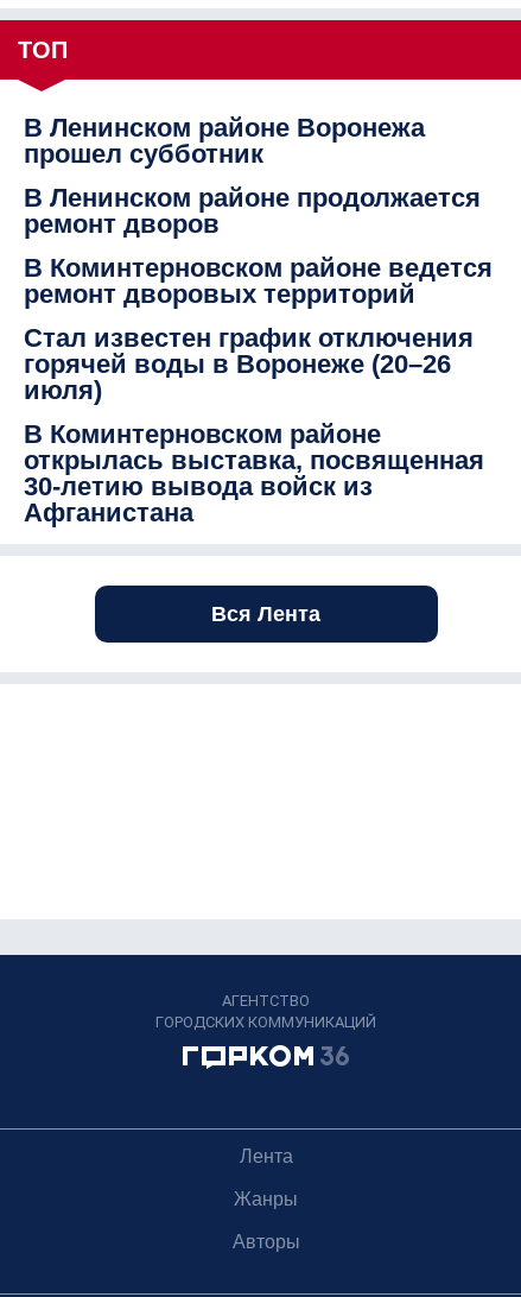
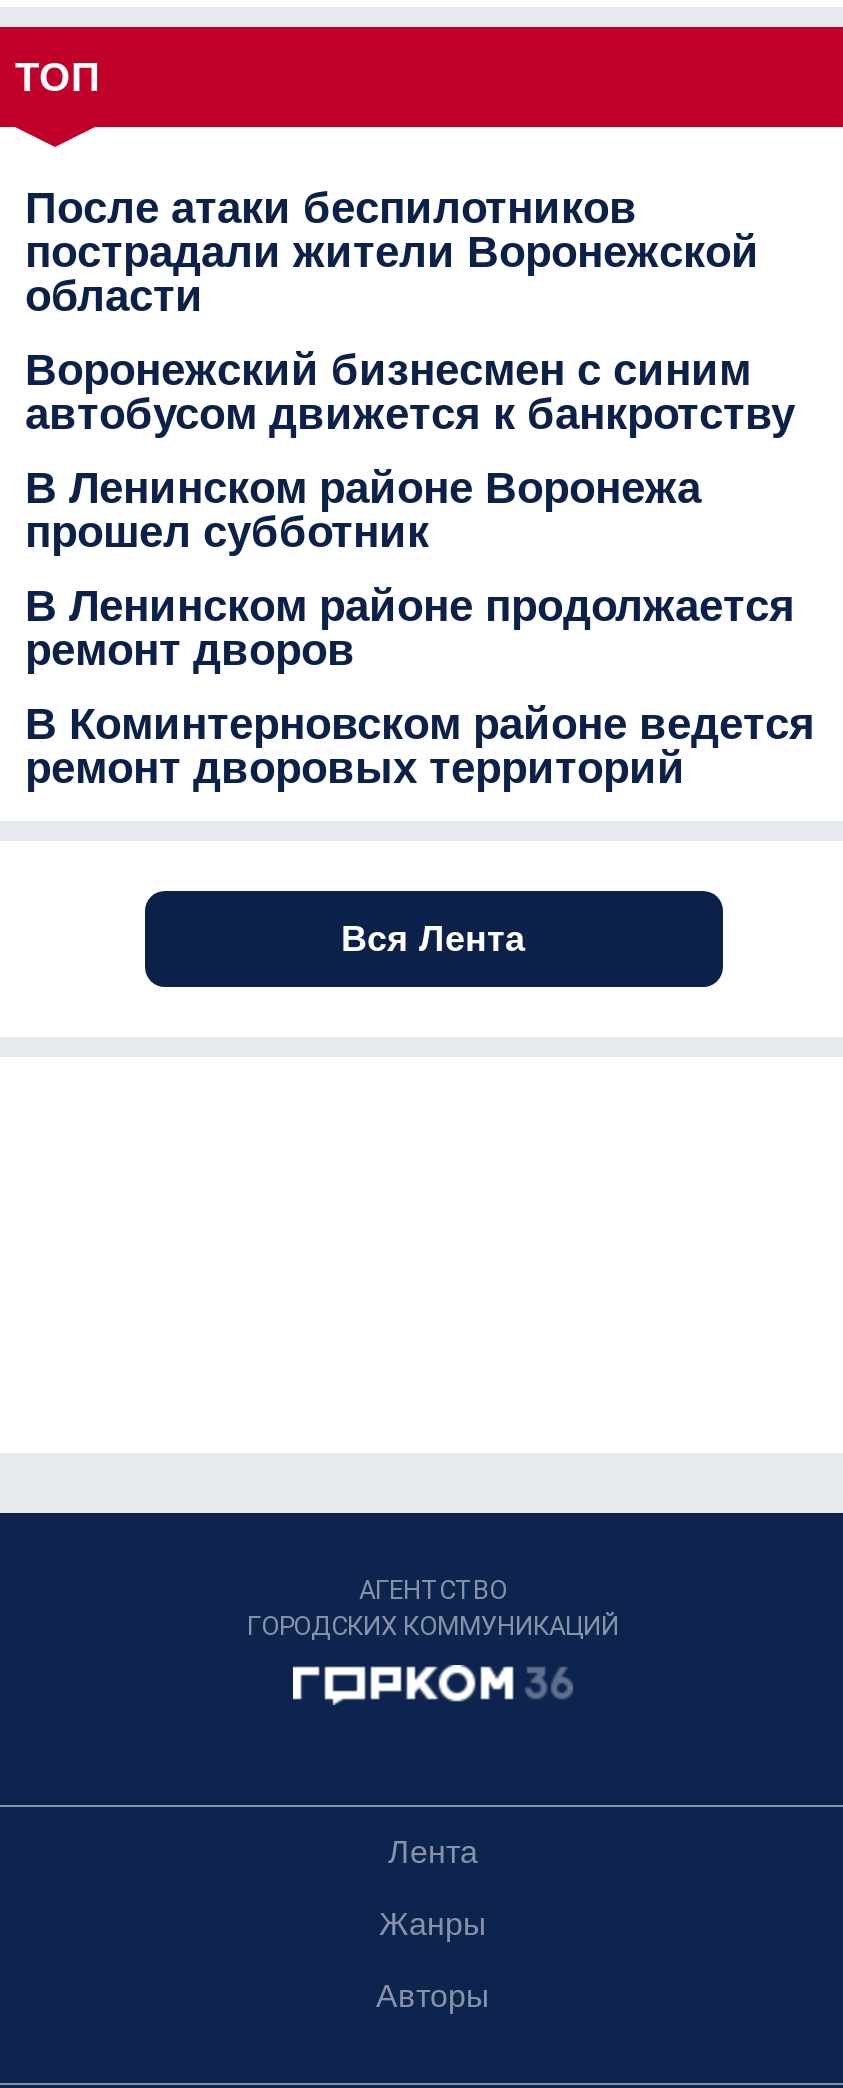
+ После атаки беспилотников
+ пострадали жители Воронежской
+ области
+ Воронежский бизнесмен с синим
+ автобусом движется к банкротству

moved down: В Ленинском районе Воронежа | прошел субботник | В Ленинском районе продолжается | ремонт дворов | В Коминтерновском районе ведется | ремонт дворовых территорий

- Стал известен график отключения
- горячей воды в Воронеже (20–26
- июля)
- В Коминтерновском районе
- открылась выставка, посвященная
- 30-летию вывода войск из
- Афганистана
